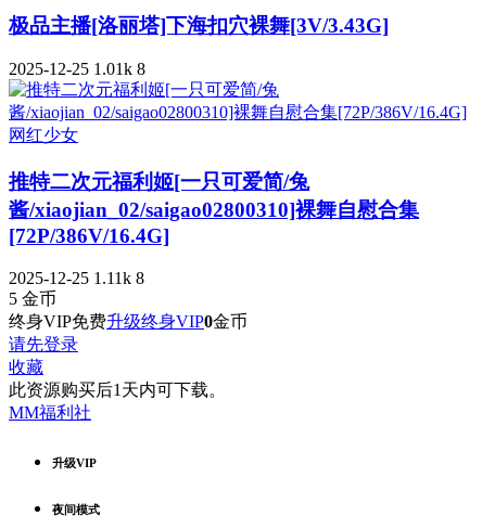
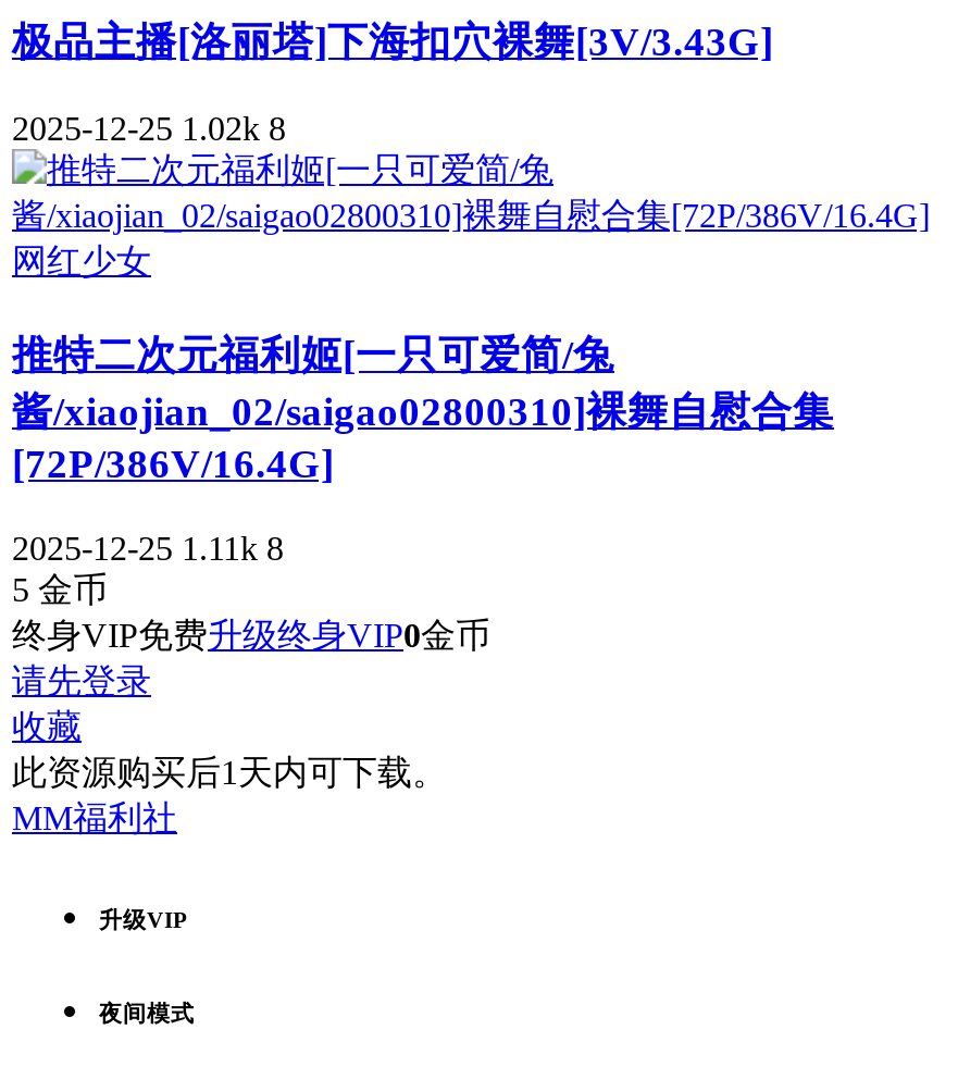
- 2025-12-25 1.01k 8
+ 2025-12-25 1.02k 8
